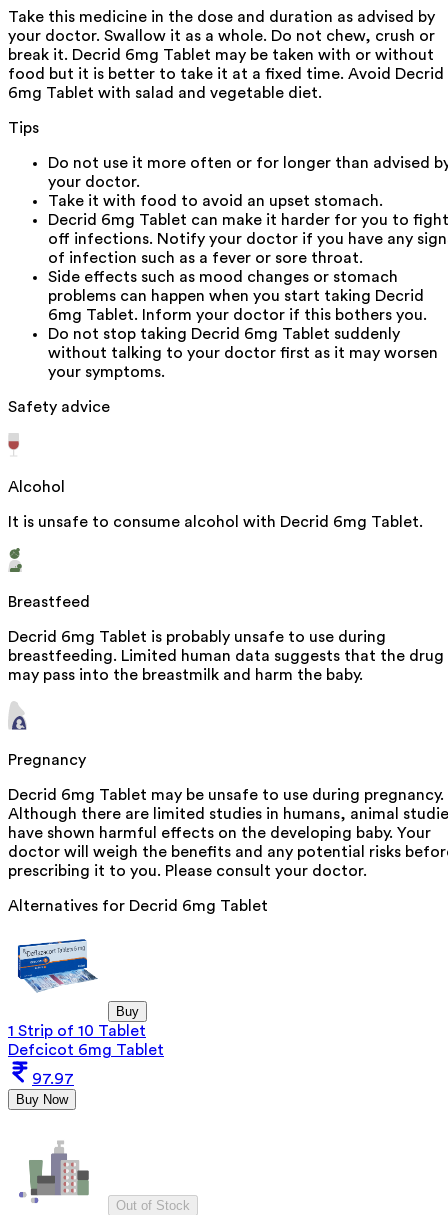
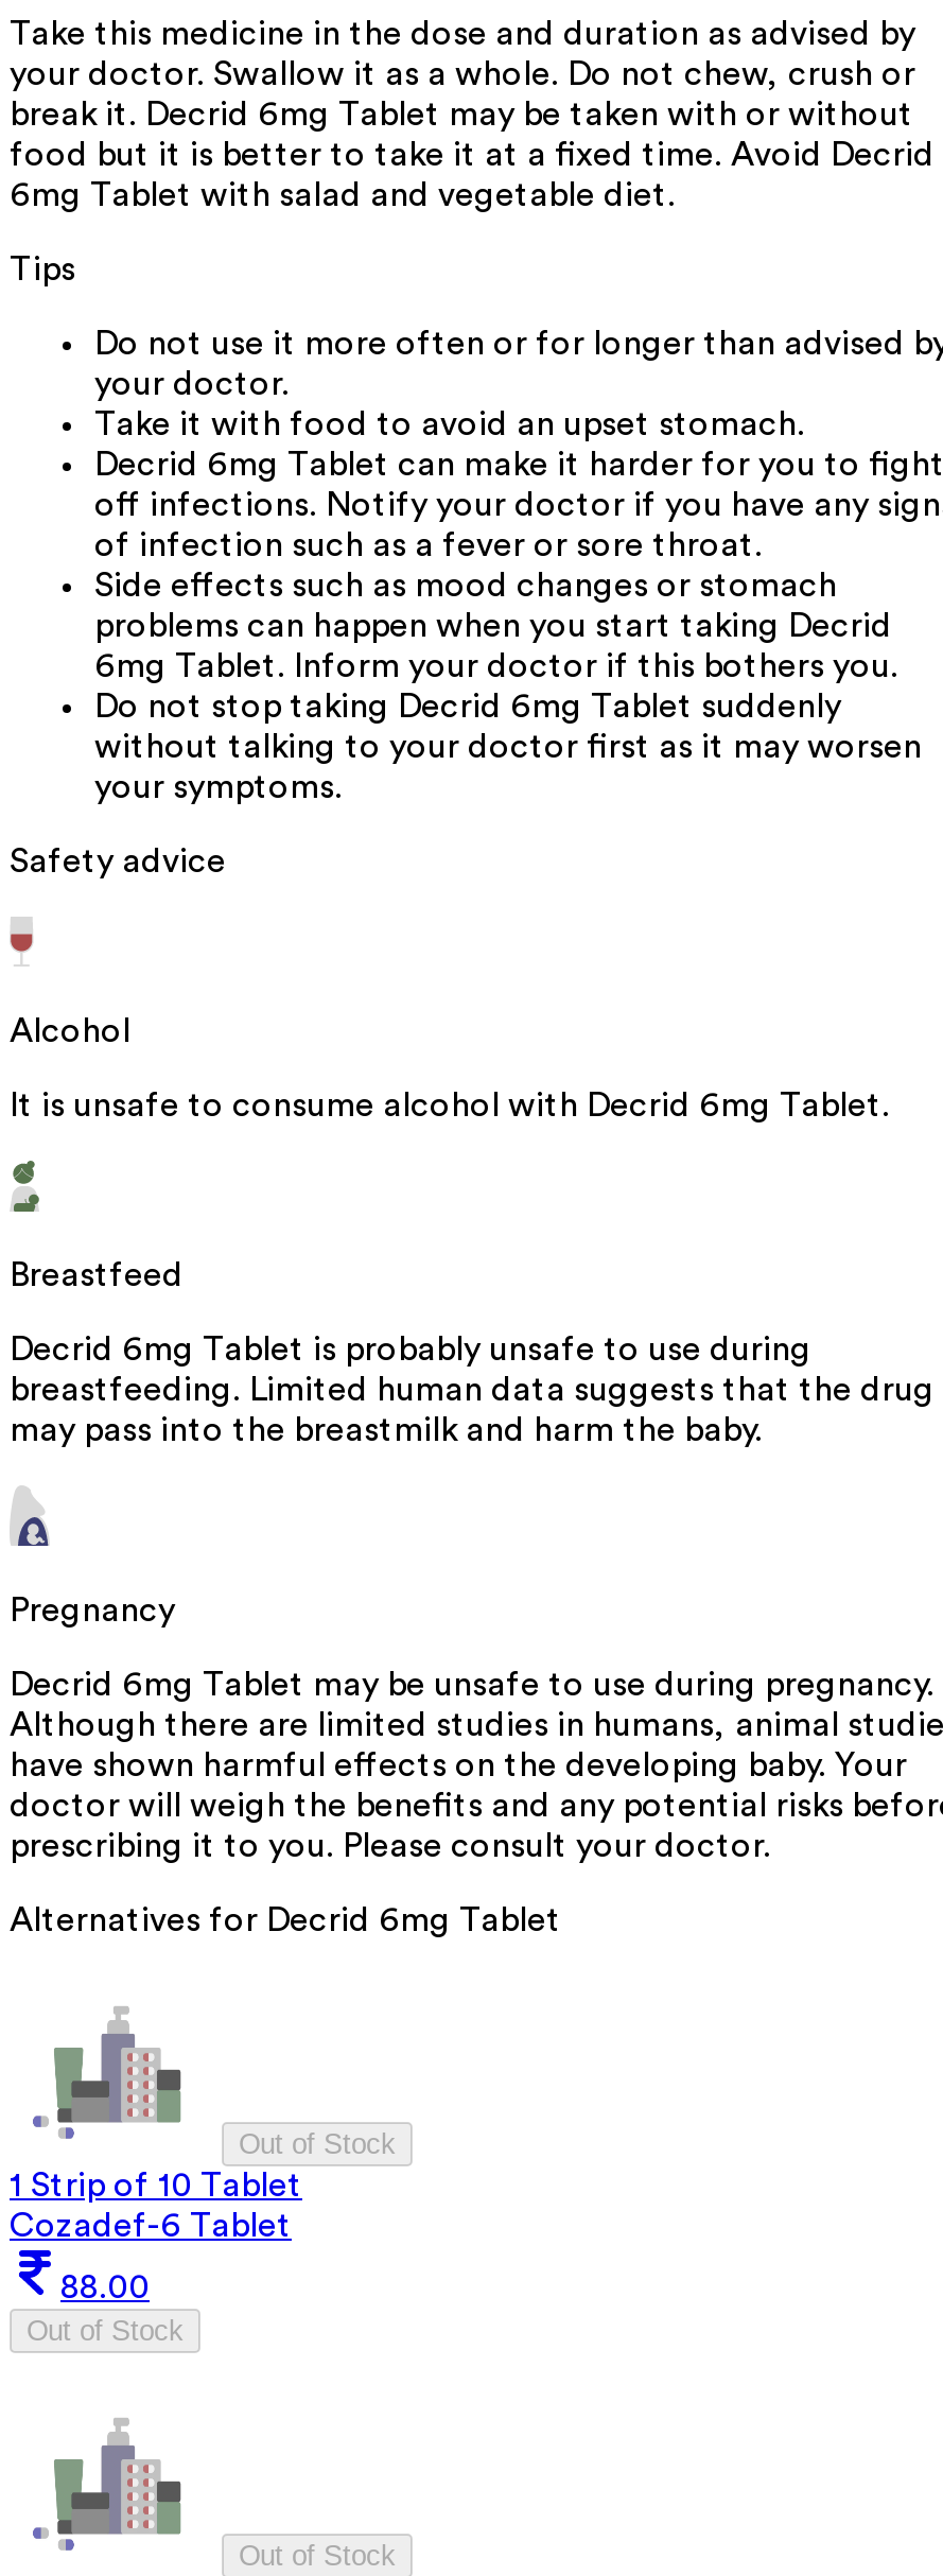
- [image]
- Buy
+ [image]
+ Out of Stock

- Defcicot 6mg Tablet
+ Cozadef-6 Tablet

- 97.97
- Buy Now
+ 88.00
+ Out of Stock
